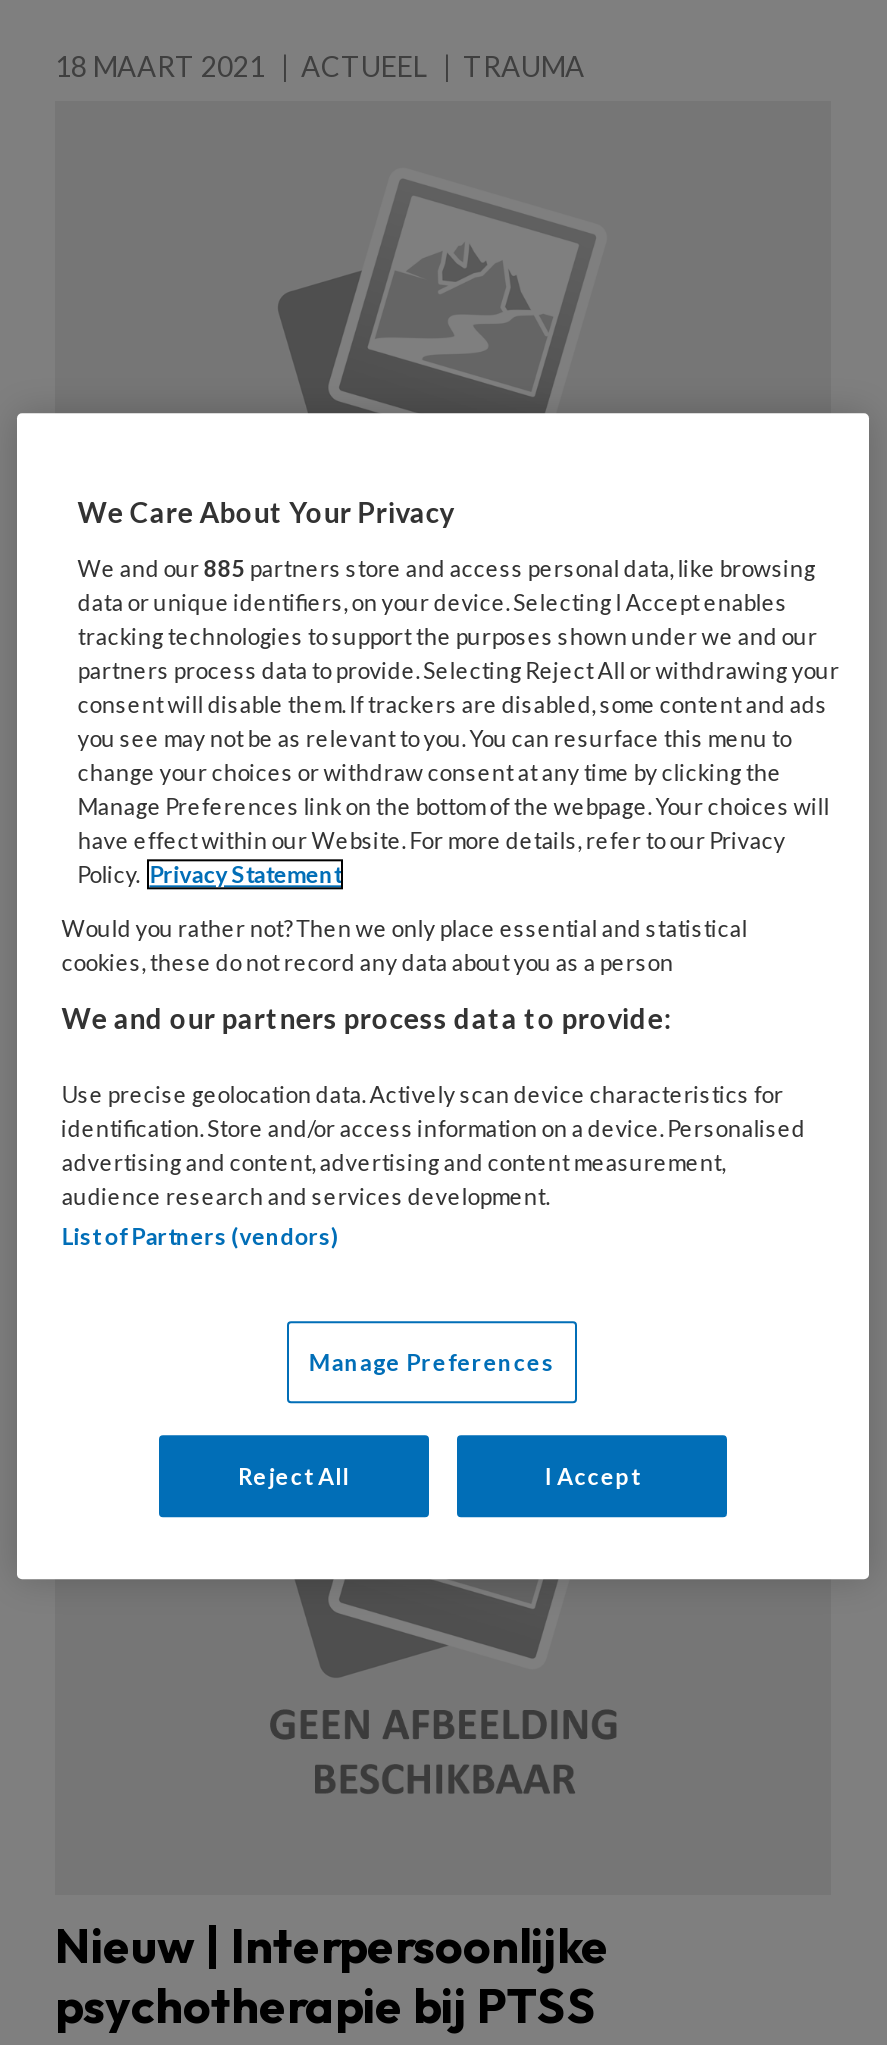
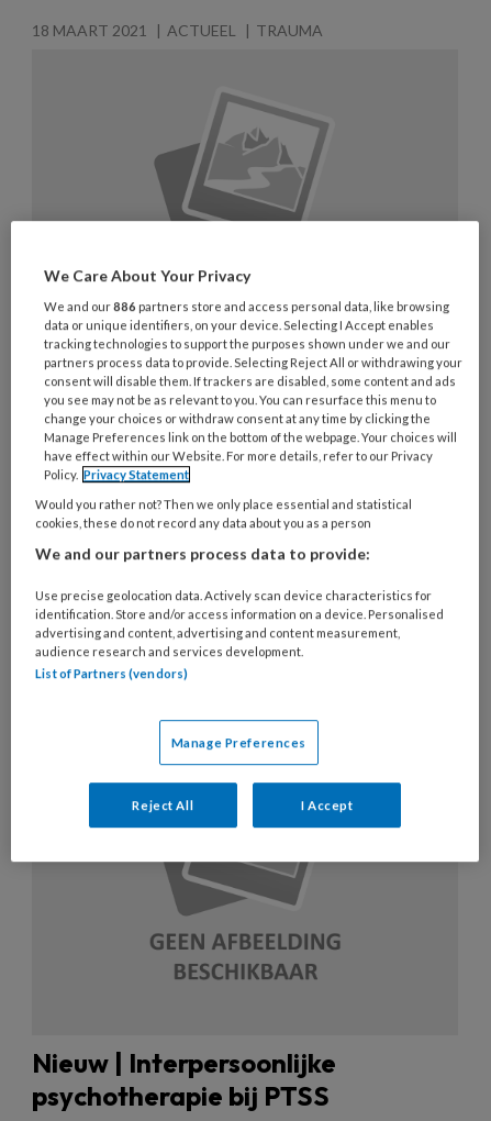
- We and our 885 partners store and access personal data, like browsing
+ We and our 886 partners store and access personal data, like browsing
